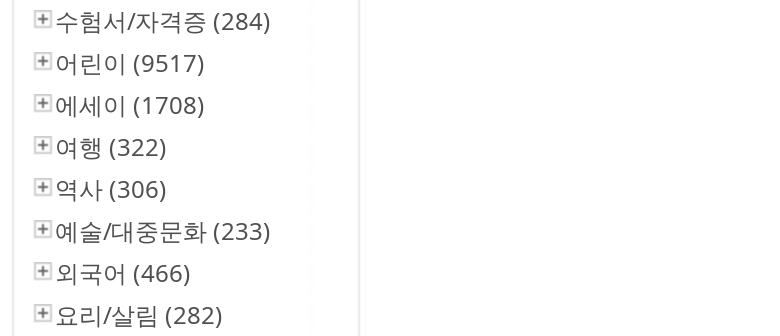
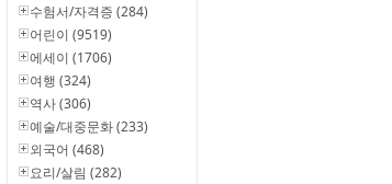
- 어린이 (9517)
+ 어린이 (9519)

- 에세이 (1708)
+ 에세이 (1706)

- 여행 (322)
+ 여행 (324)

- 외국어 (466)
+ 외국어 (468)
